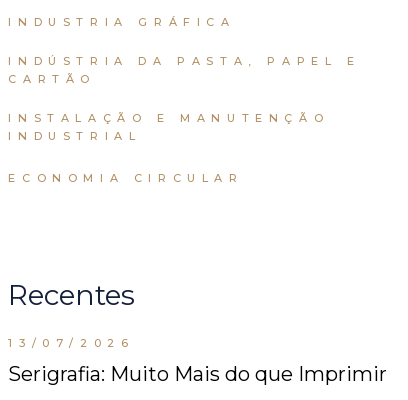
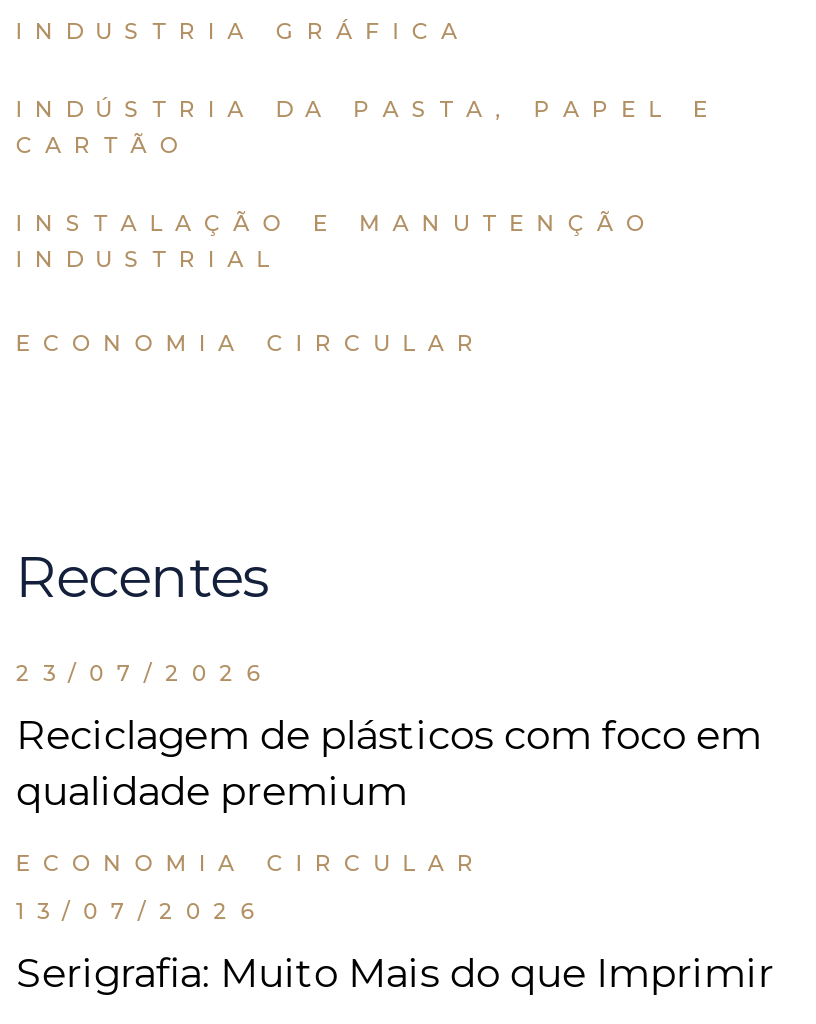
+ 23/07/2026
+ Reciclagem de plásticos com foco em
+ qualidade premium
+ ECONOMIA CIRCULAR
